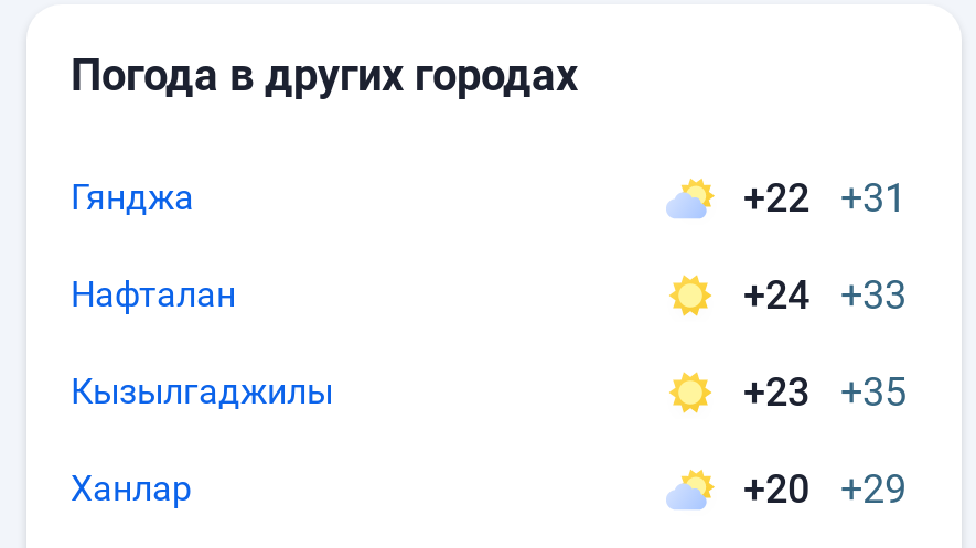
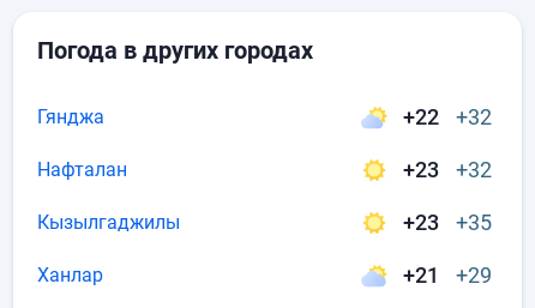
- +22 +31
+ +22 +32

- +24
+ +23

- +33
+ +32

- +20 +29
+ +21 +29
